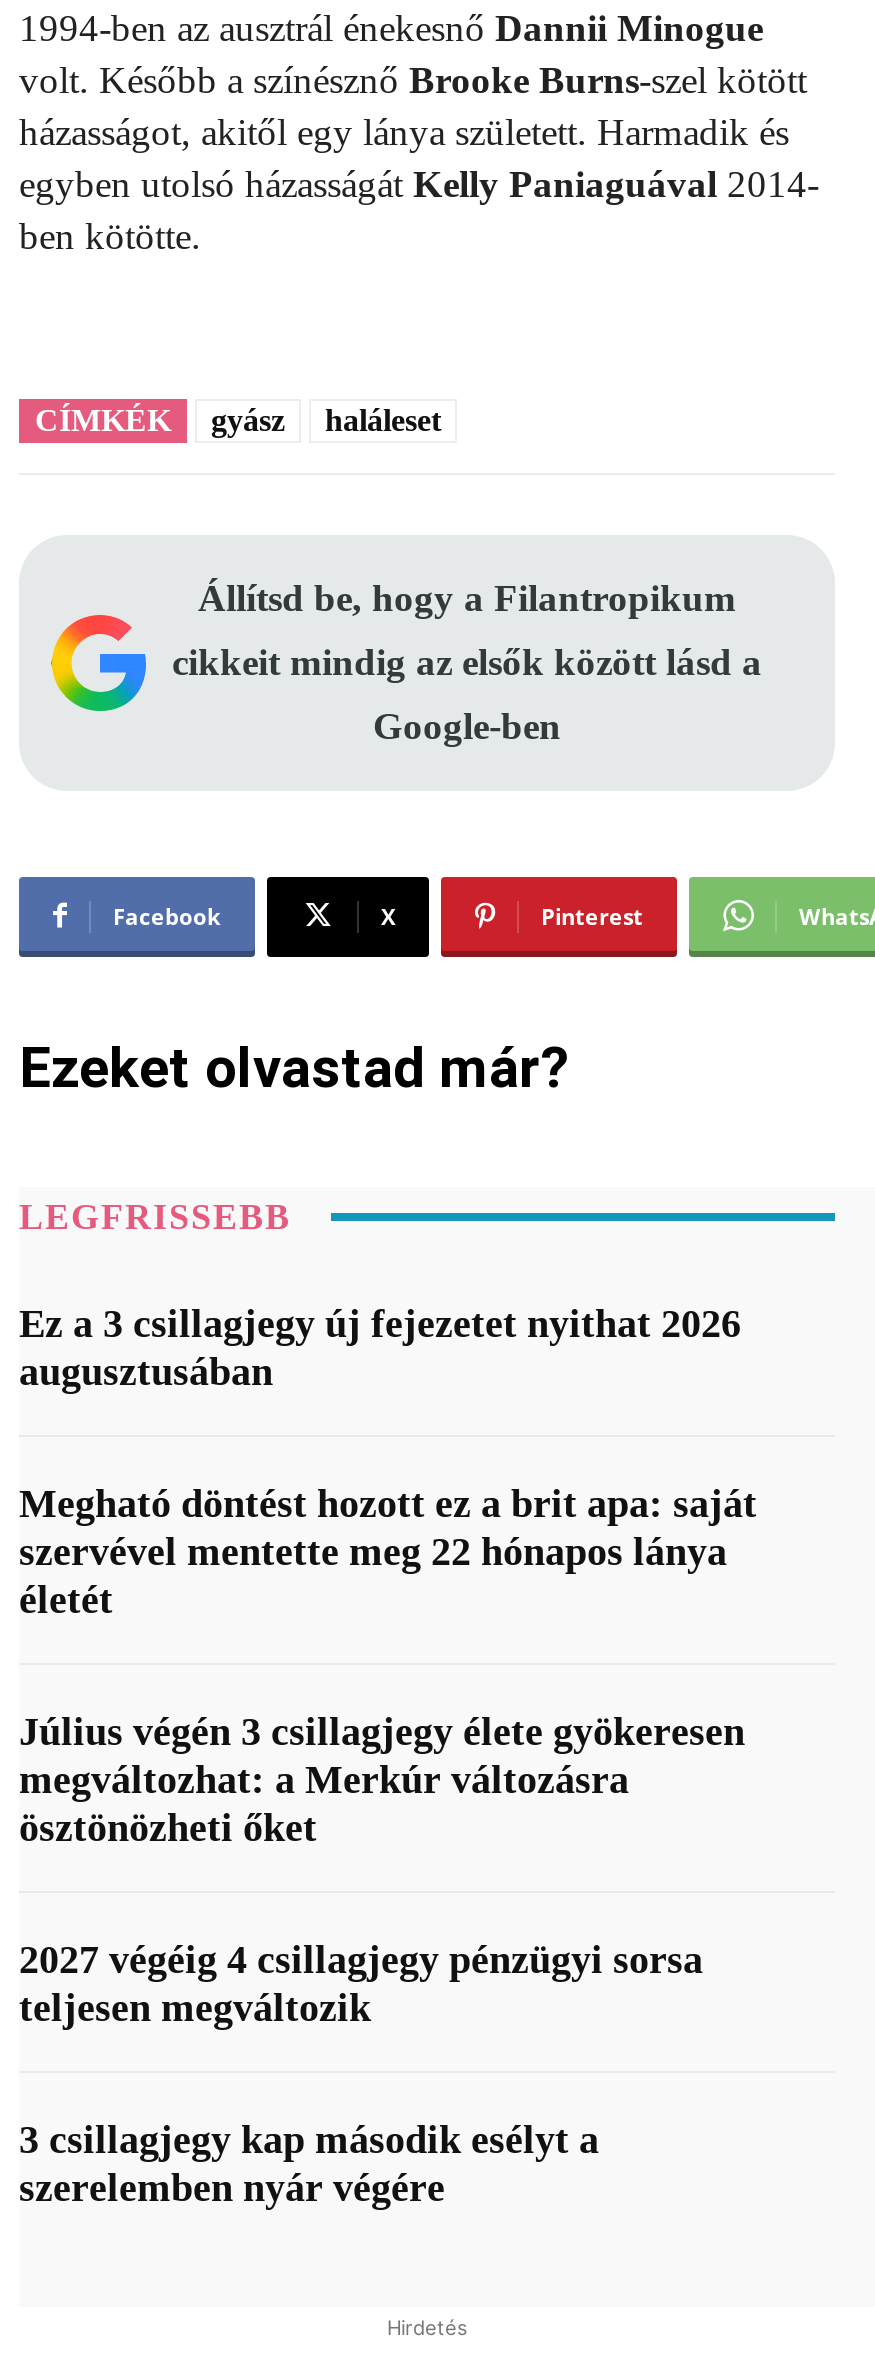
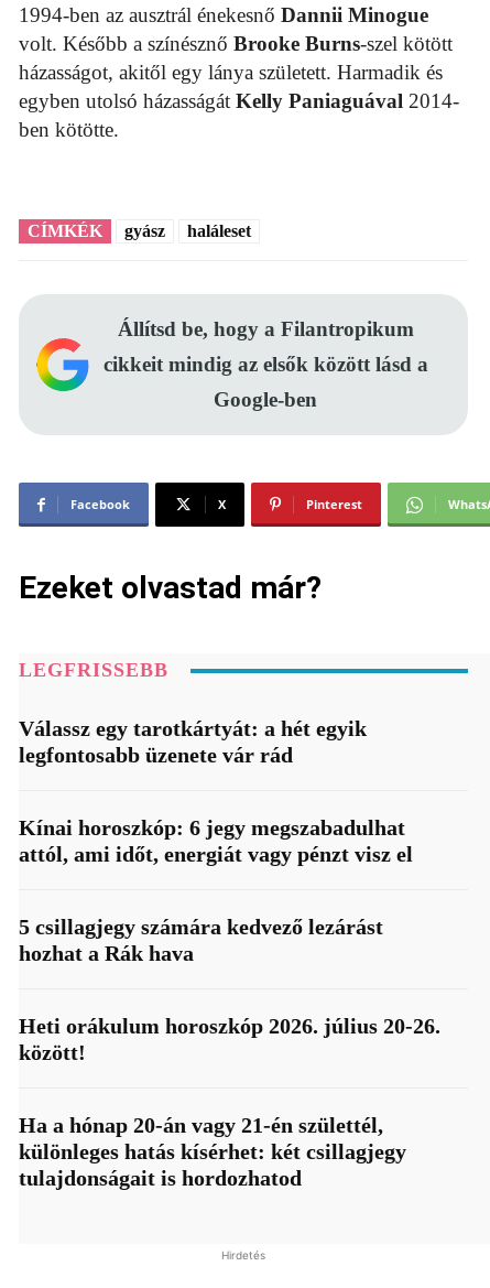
- Ez a 3 csillagjegy új fejezetet nyithat 2026
- augusztusában
+ Válassz egy tarotkártyát: a hét egyik
+ legfontosabb üzenete vár rád

- Megható döntést hozott ez a brit apa: saját
- szervével mentette meg 22 hónapos lánya
- életét
+ Kínai horoszkóp: 6 jegy megszabadulhat
+ attól, ami időt, energiát vagy pénzt visz el

- Július végén 3 csillagjegy élete gyökeresen
- megváltozhat: a Merkúr változásra
- ösztönözheti őket
+ 5 csillagjegy számára kedvező lezárást
+ hozhat a Rák hava

- 2027 végéig 4 csillagjegy pénzügyi sorsa
- teljesen megváltozik
+ Heti orákulum horoszkóp 2026. július 20-26.
+ között!

- 3 csillagjegy kap második esélyt a
- szerelemben nyár végére
+ Ha a hónap 20-án vagy 21-én születtél,
+ különleges hatás kísérhet: két csillagjegy
+ tulajdonságait is hordozhatod
